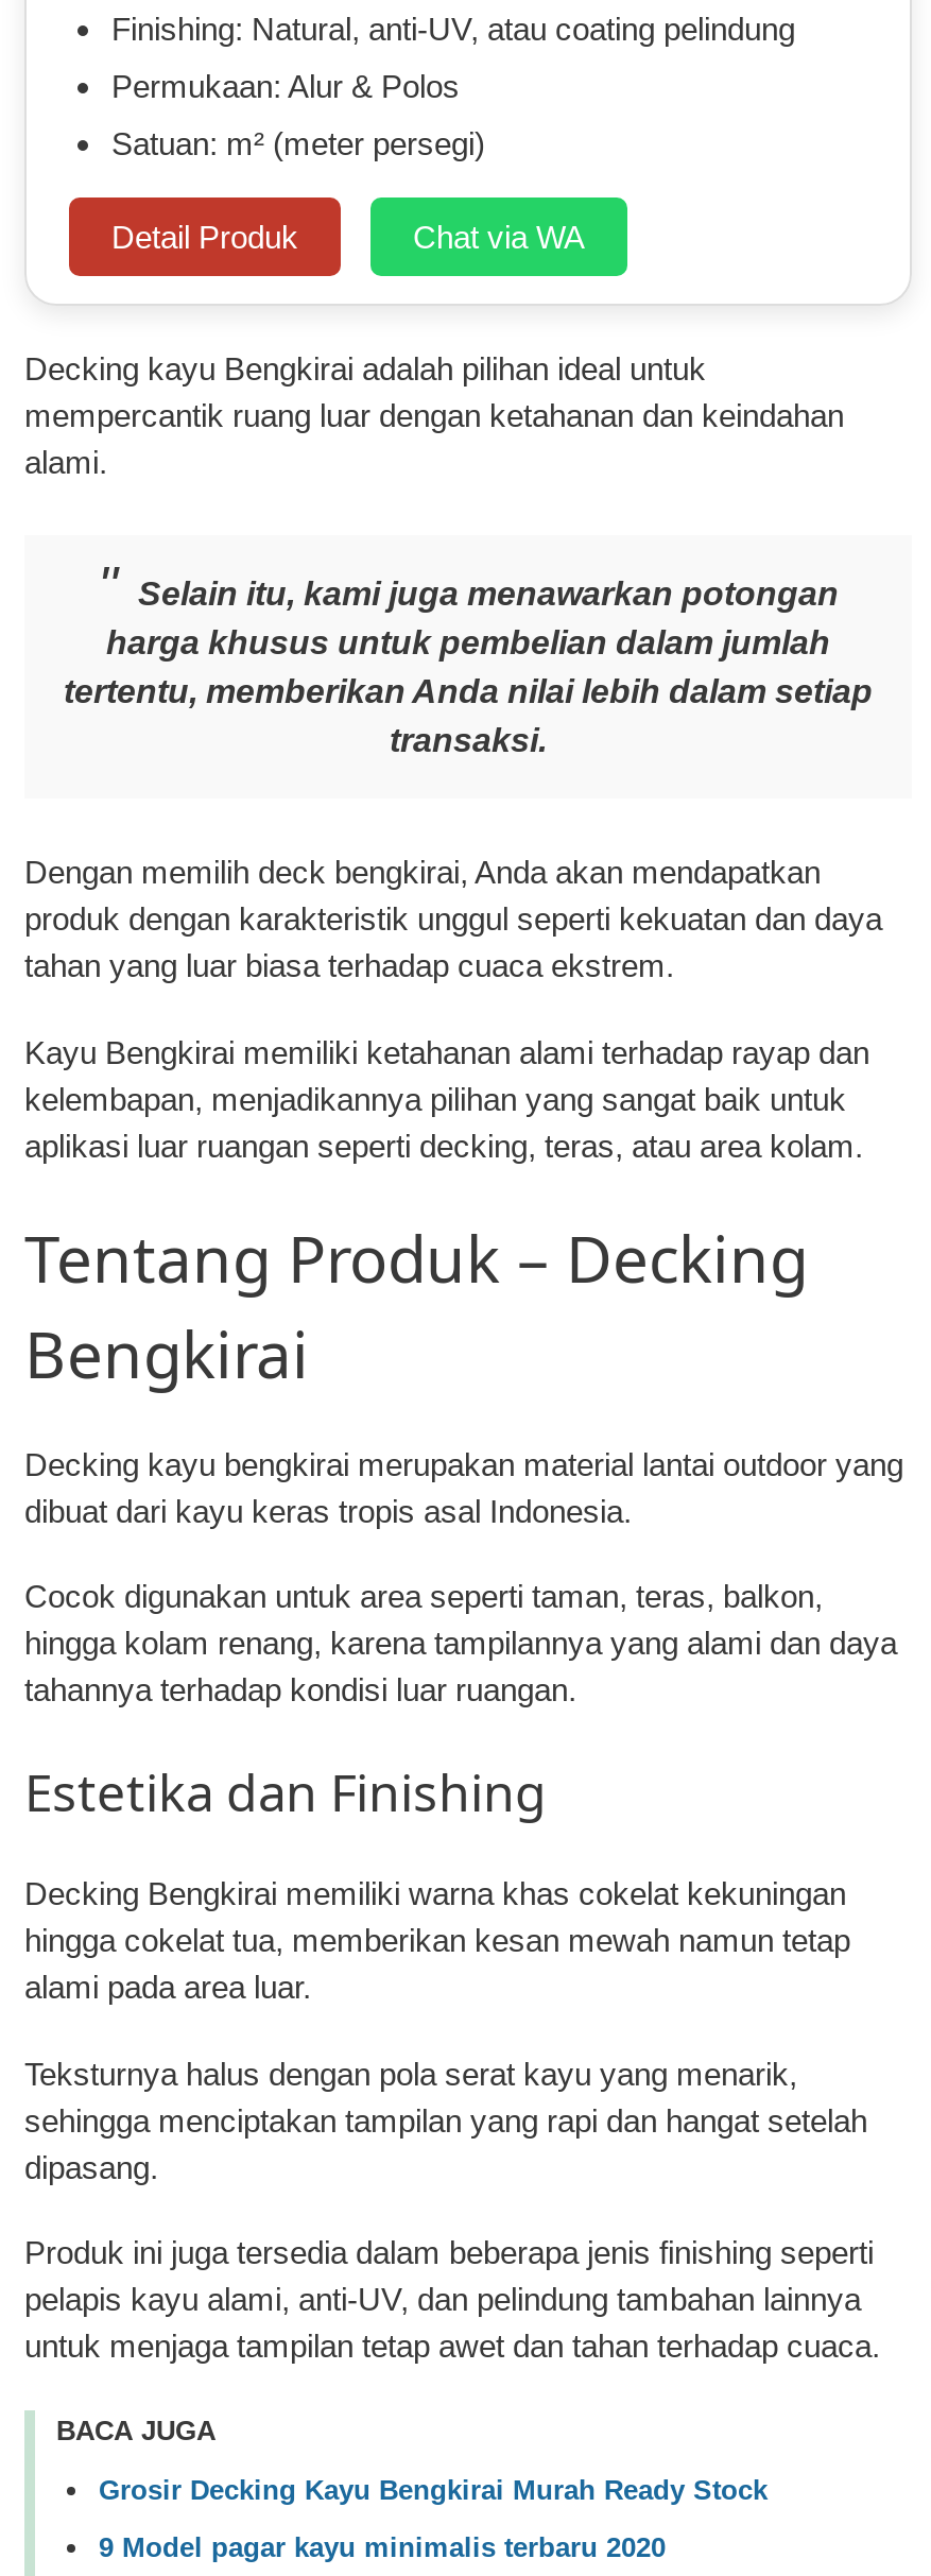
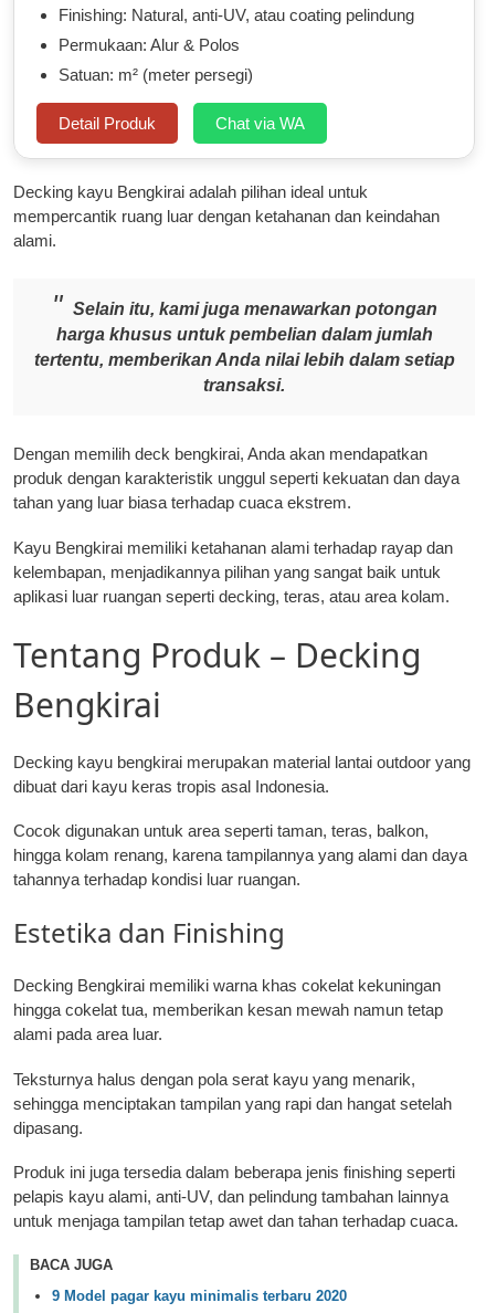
- Grosir Decking Kayu Bengkirai Murah Ready Stock
